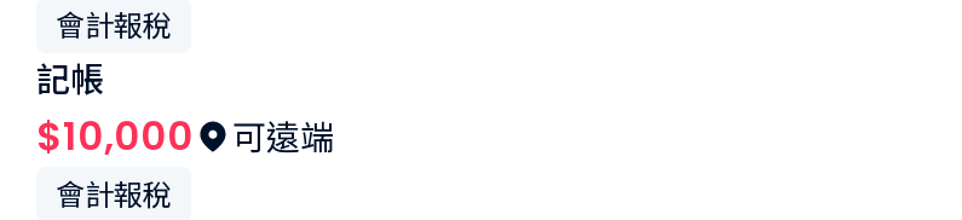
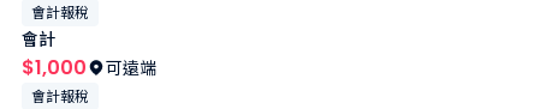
- 記帳
- $10,000
+ 會計
+ $1,000
